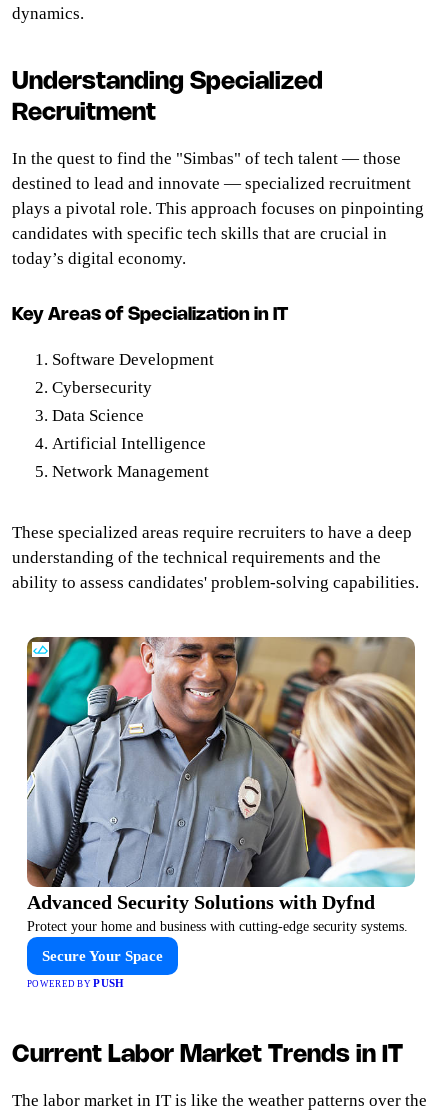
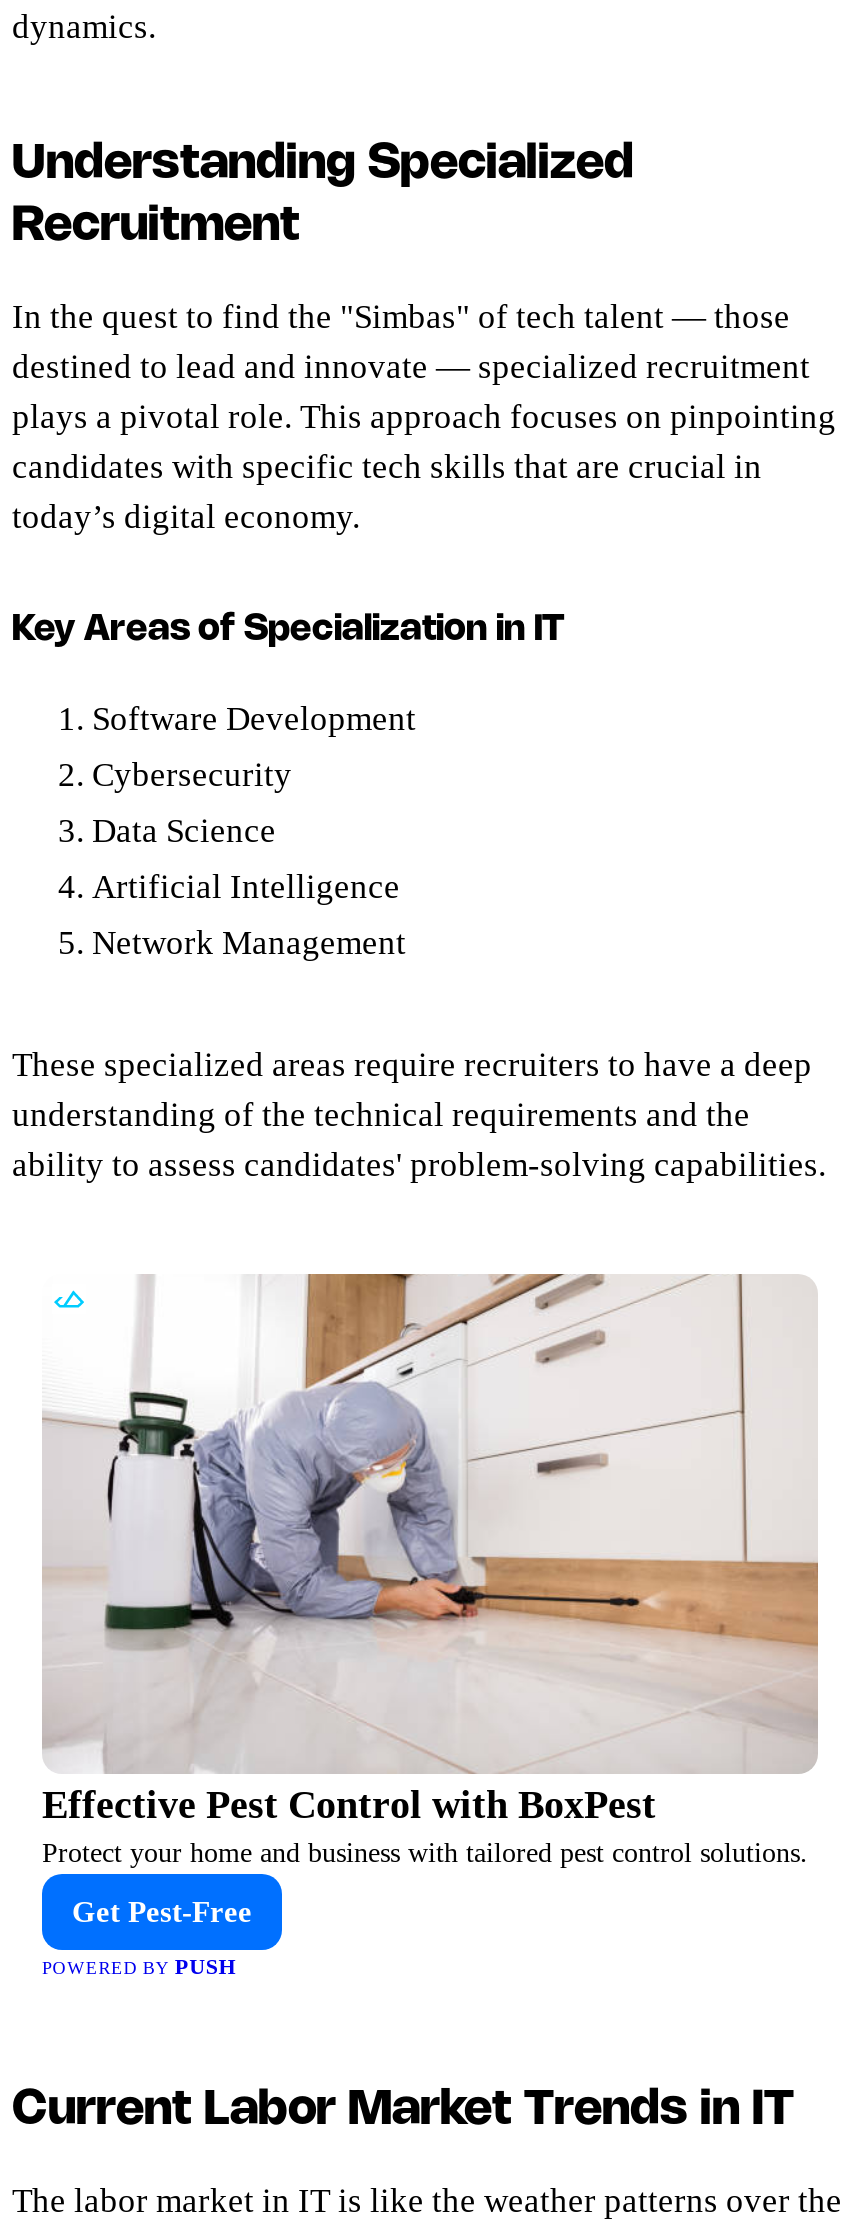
- [image]
- Advanced Security Solutions with Dyfnd
- Protect your home and business with cutting-edge security systems.
+ [image]
+ Effective Pest Control with BoxPest
+ Protect your home and business with tailored pest control solutions.

- Secure Your Space
+ Get Pest-Free
